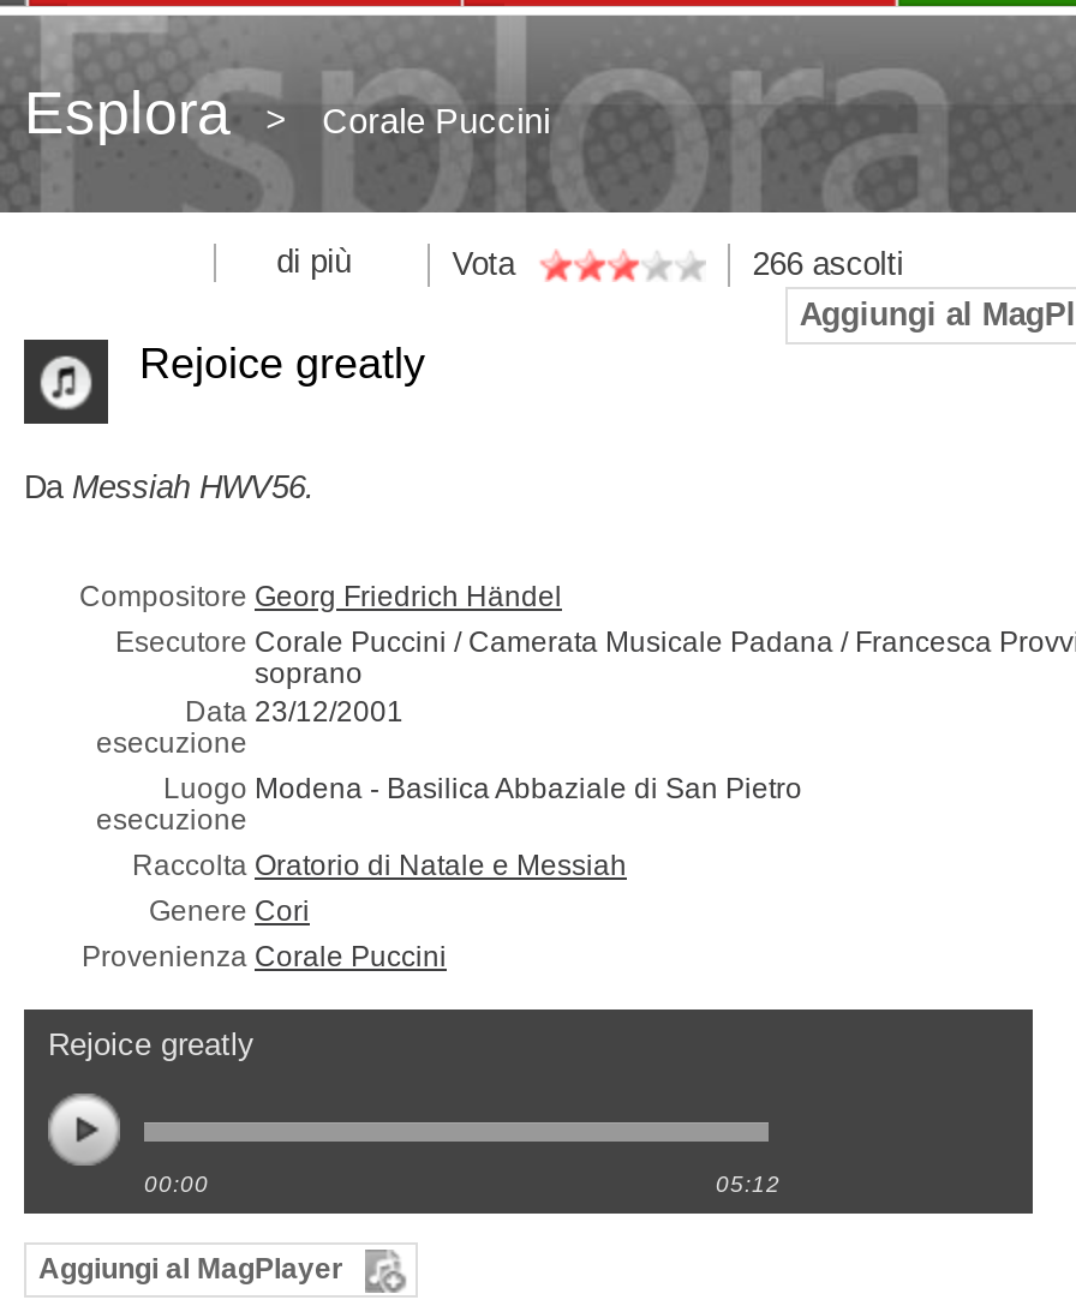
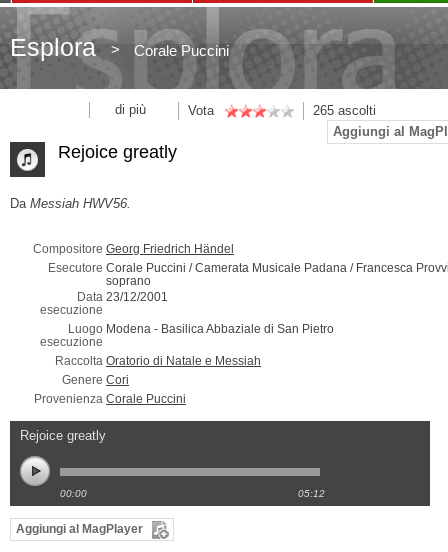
- 266 ascolti
+ 265 ascolti
